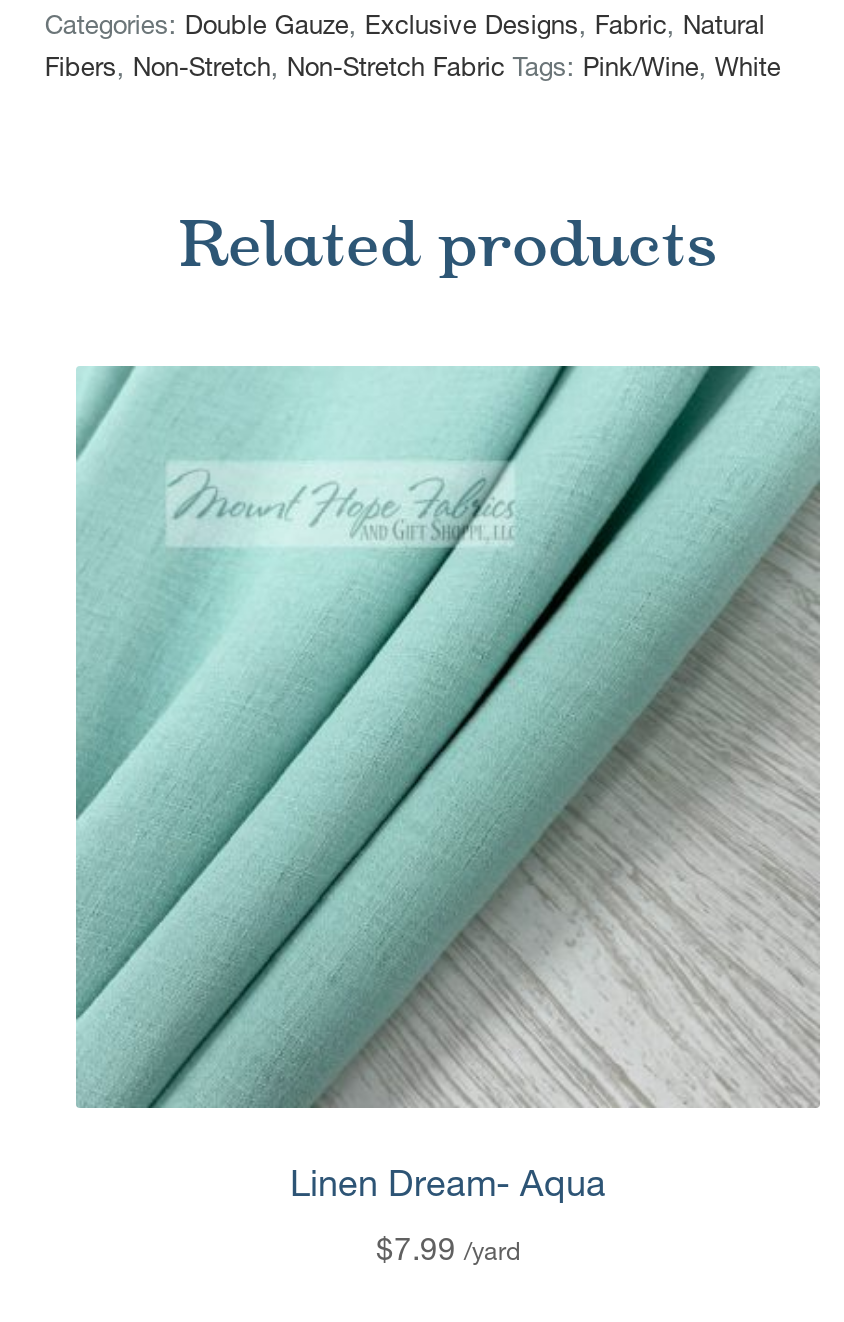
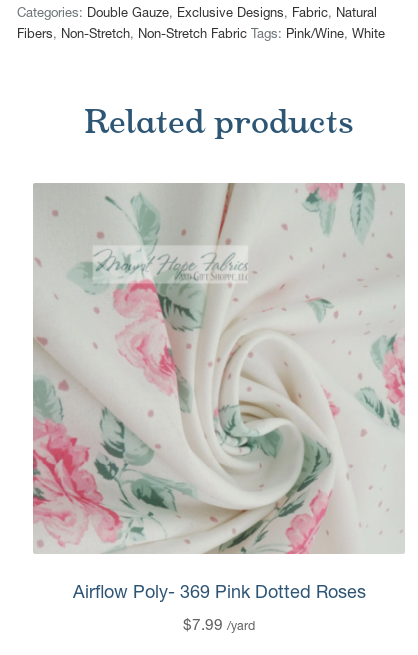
- [image]
- Linen Dream- Aqua
+ [image]
+ Airflow Poly- 369 Pink Dotted Roses
